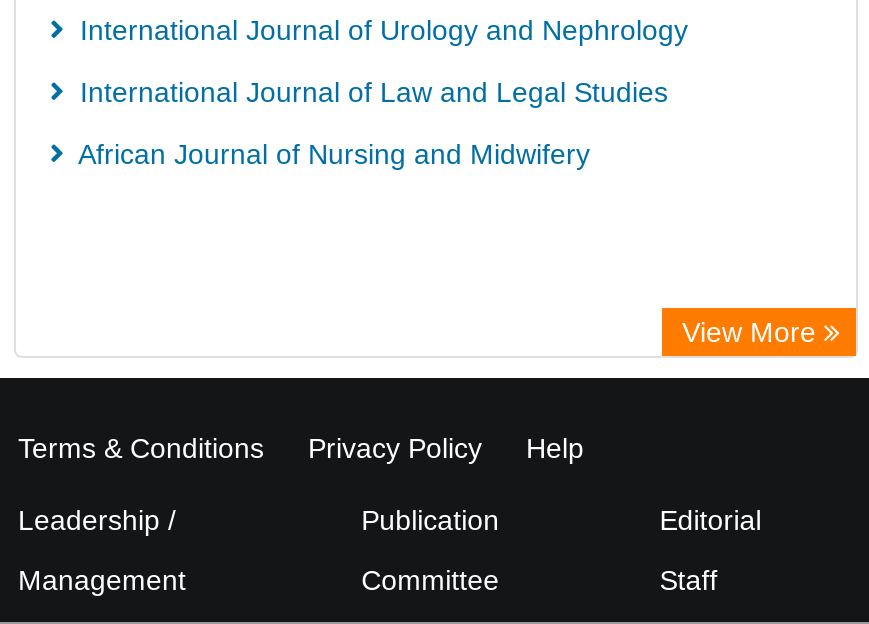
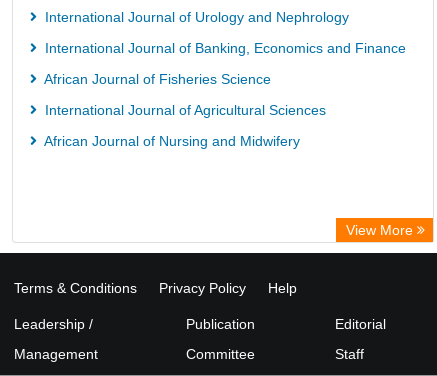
- International Journal of Law and Legal Studies
+ International Journal of Banking, Economics and Finance
+ African Journal of Fisheries Science
+ International Journal of Agricultural Sciences
